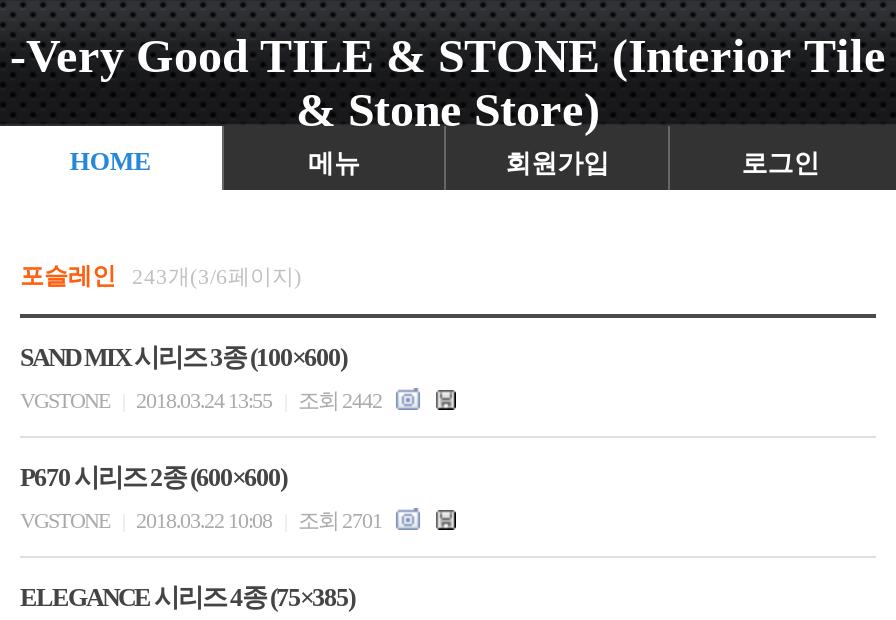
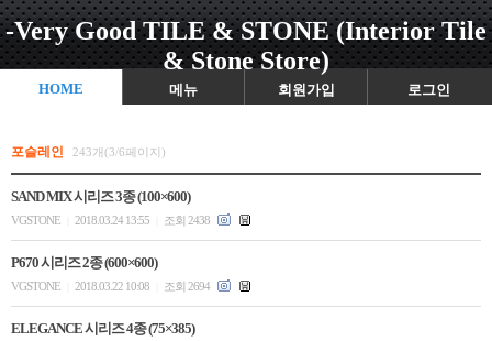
- VGSTONE 2018.03.24 13:55 조회 2442
+ VGSTONE 2018.03.24 13:55 조회 2438

- VGSTONE 2018.03.22 10:08 조회 2701
+ VGSTONE 2018.03.22 10:08 조회 2694
